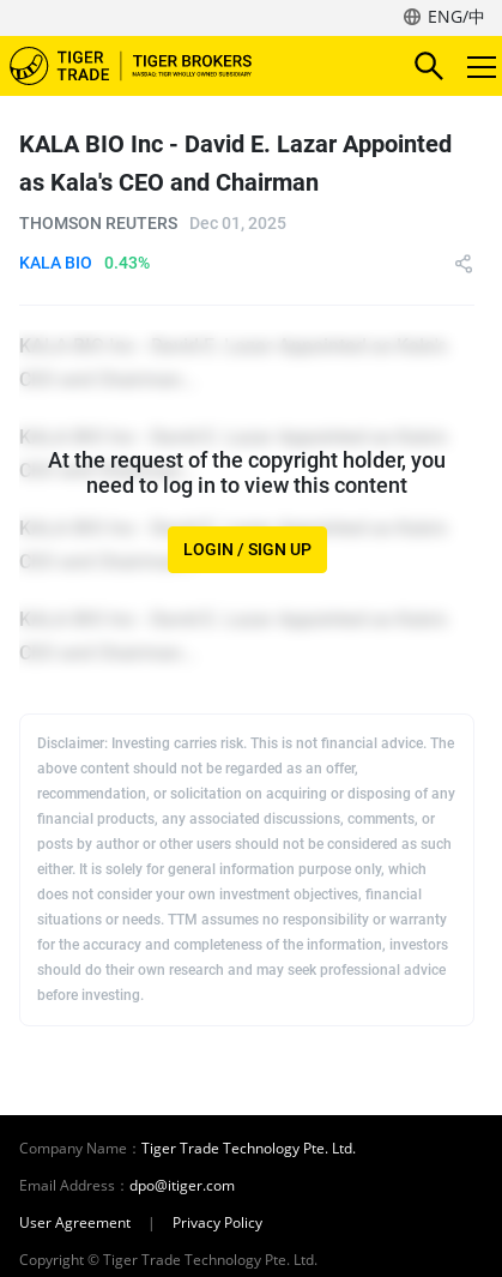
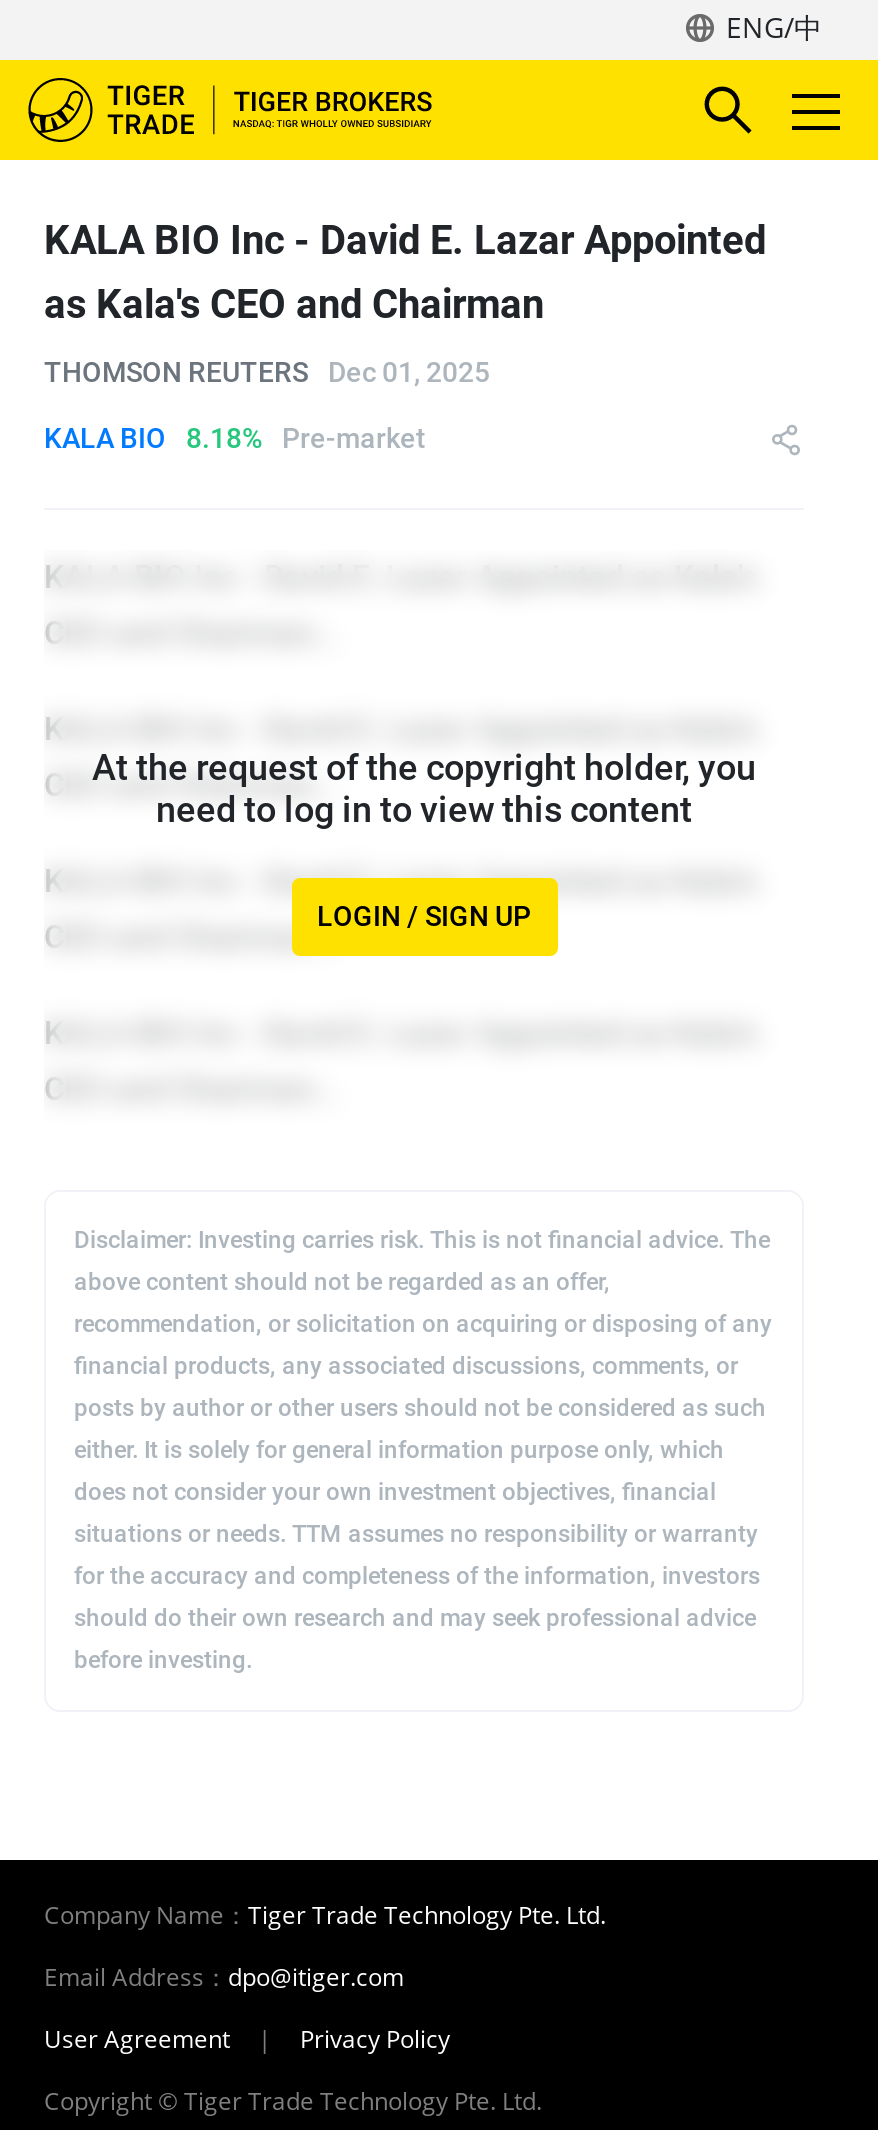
- 0.43%
+ 8.18%
+ Pre-market
